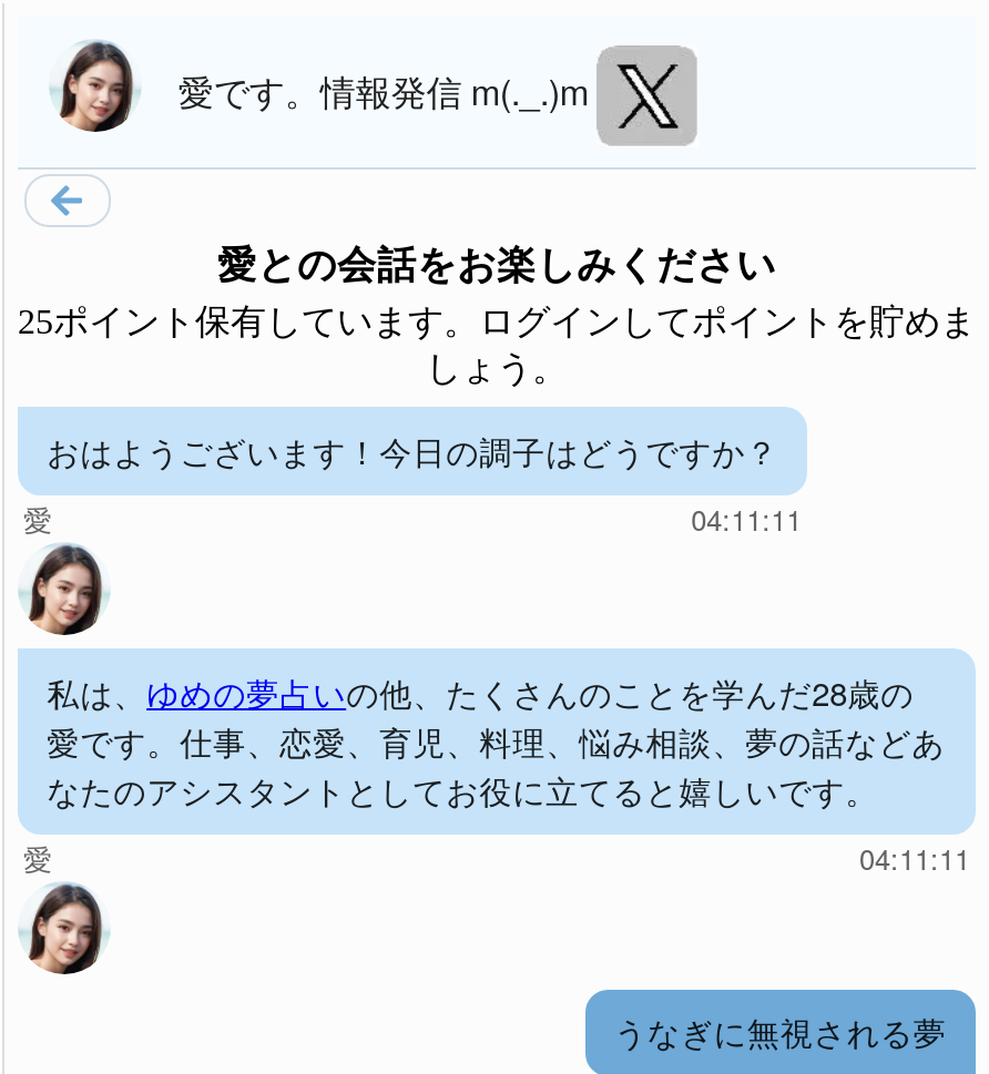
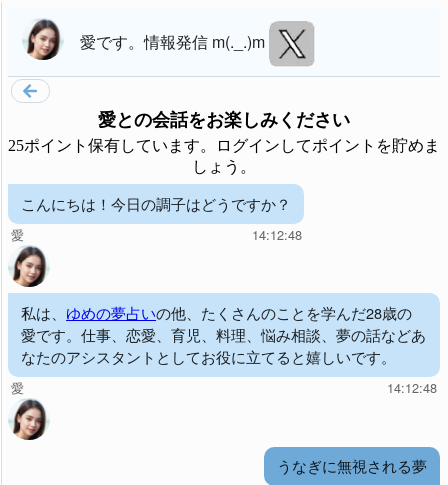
- おはようございます！今日の調子はどうですか？
+ こんにちは！今日の調子はどうですか？

- 04:11:11
+ 14:12:48

- 04:11:11
+ 14:12:48
